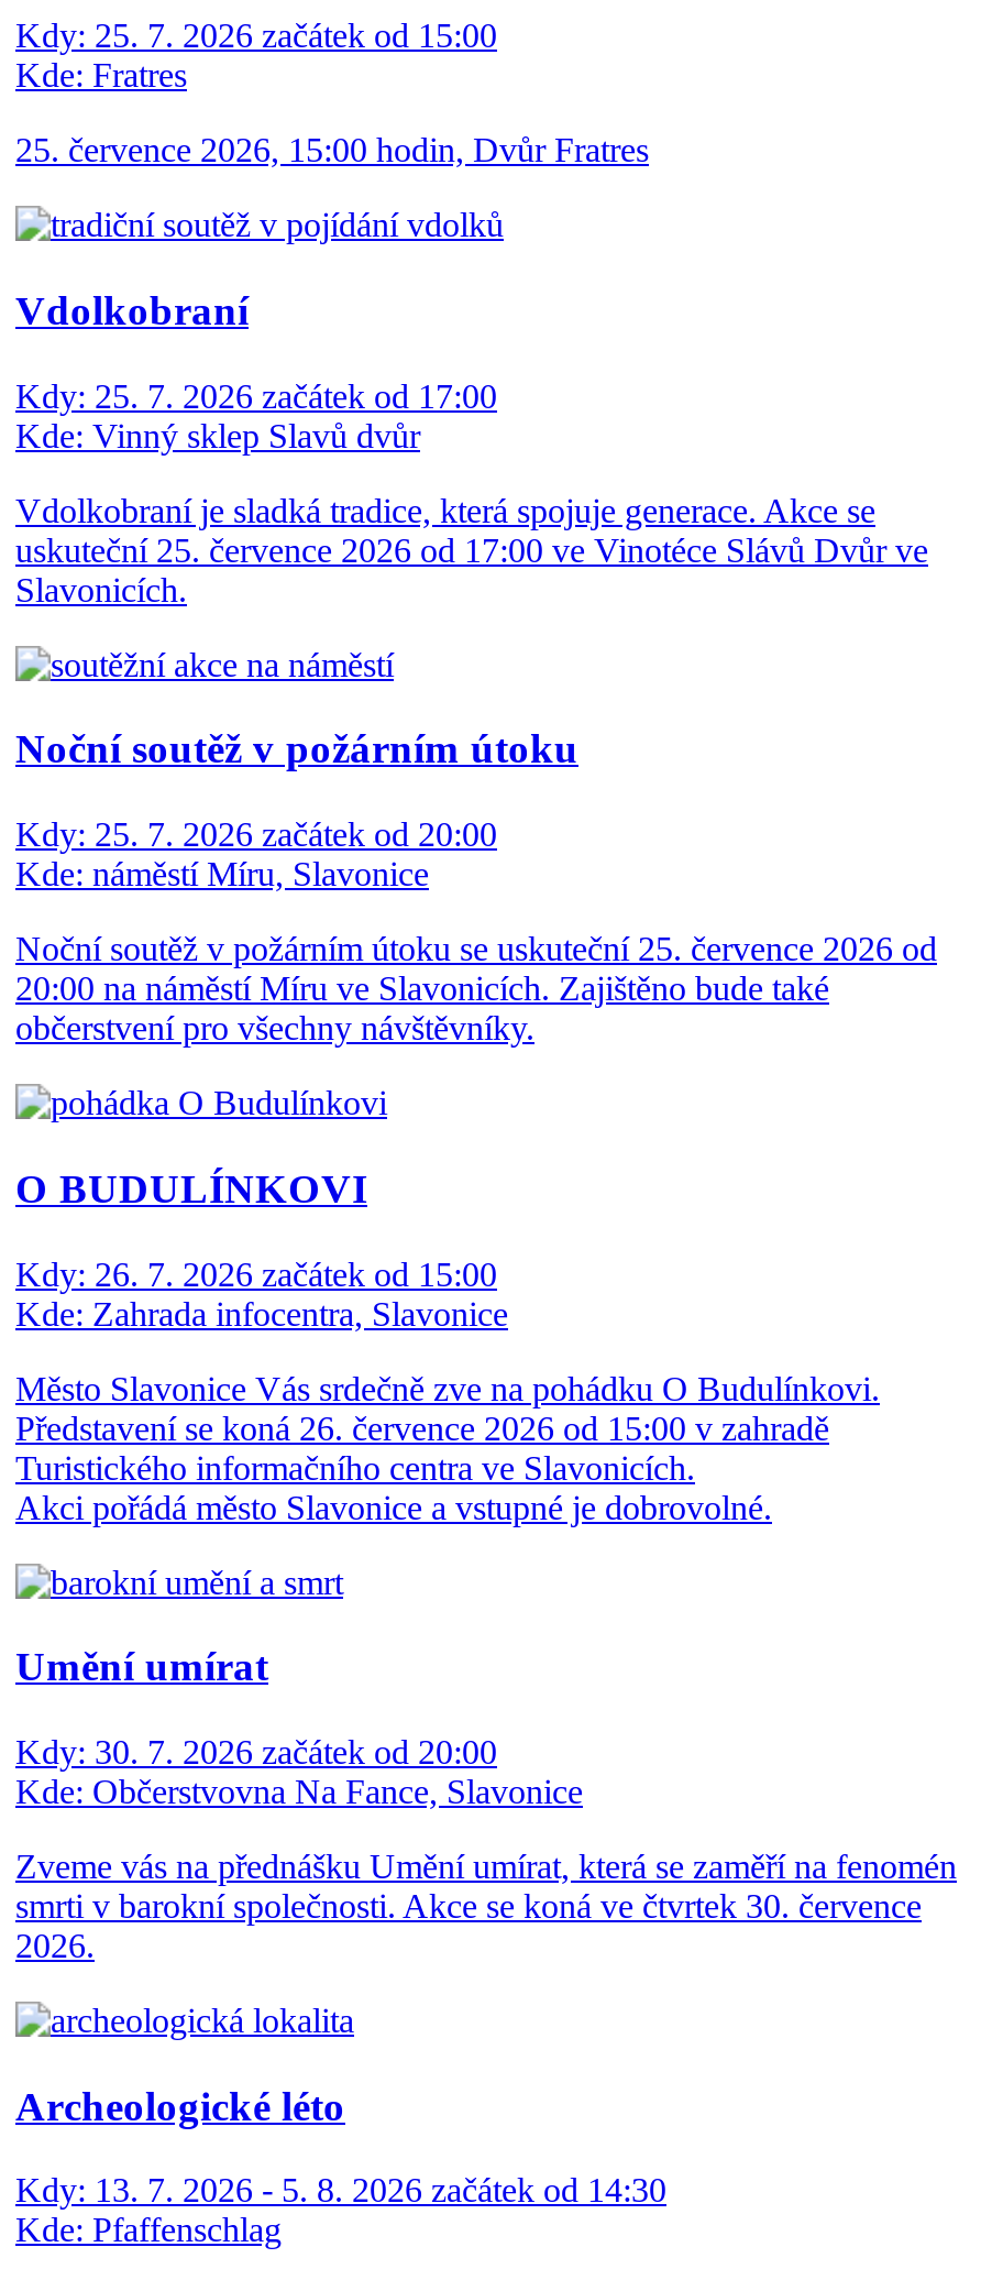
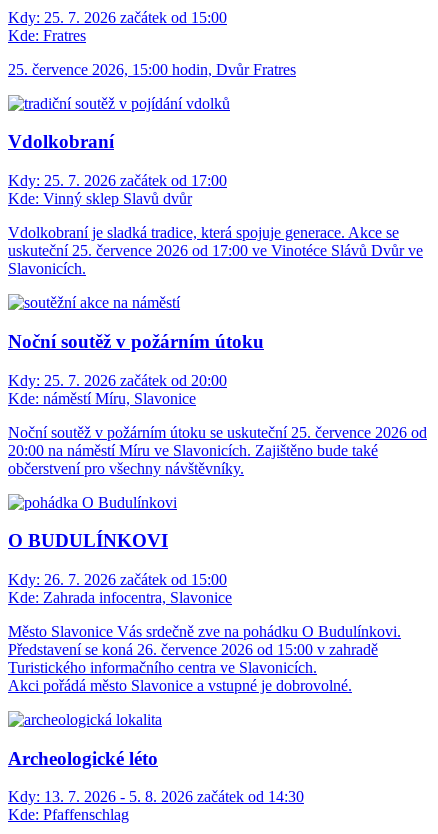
- Umění umírat
- Kdy: 30. 7. 2026 začátek od 20:00
- Kde: Občerstvovna Na Fance, Slavonice
- Zveme vás na přednášku Umění umírat, která se zaměří na fenomén
- smrti v barokní společnosti. Akce se koná ve čtvrtek 30. července
- 2026.
